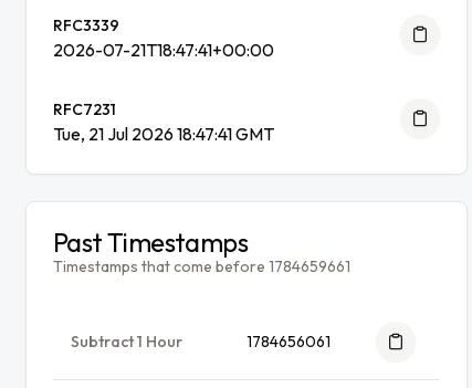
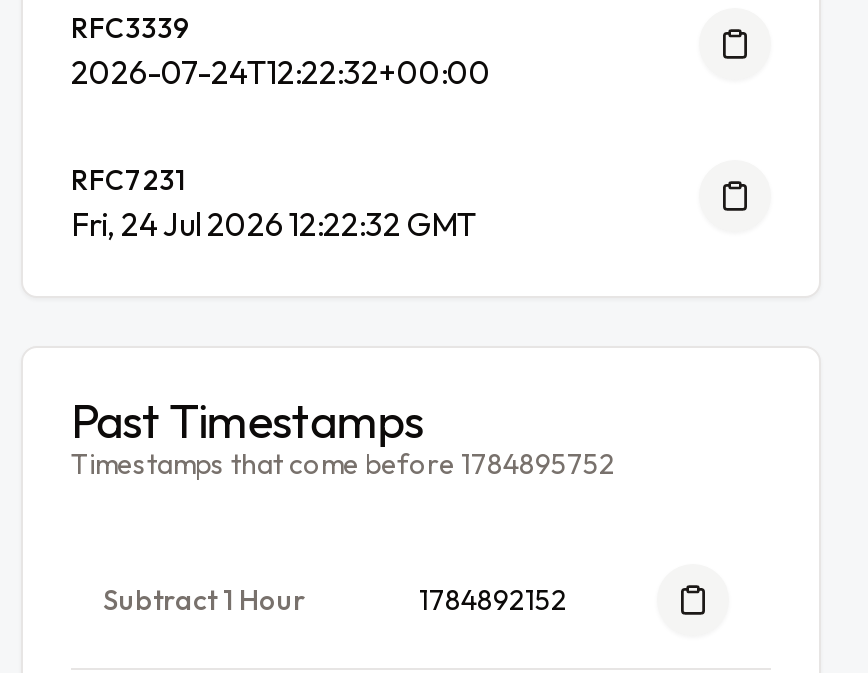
- 2026-07-21T18:47:41+00:00
+ 2026-07-24T12:22:32+00:00

- Tue, 21 Jul 2026 18:47:41 GMT
+ Fri, 24 Jul 2026 12:22:32 GMT

- Timestamps that come before 1784659661
+ Timestamps that come before 1784895752

- 1784656061
+ 1784892152
